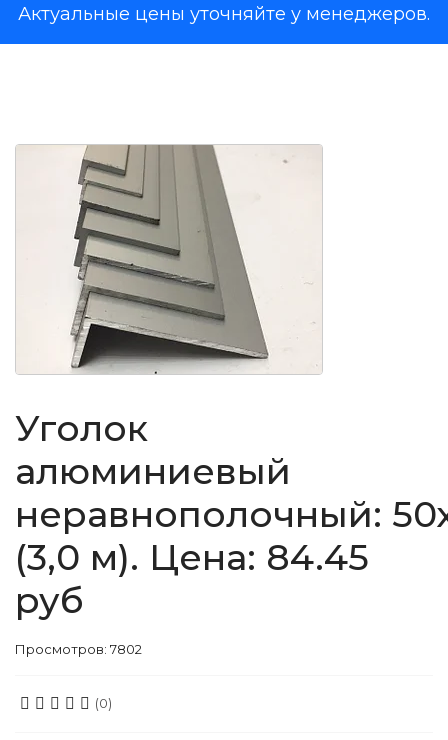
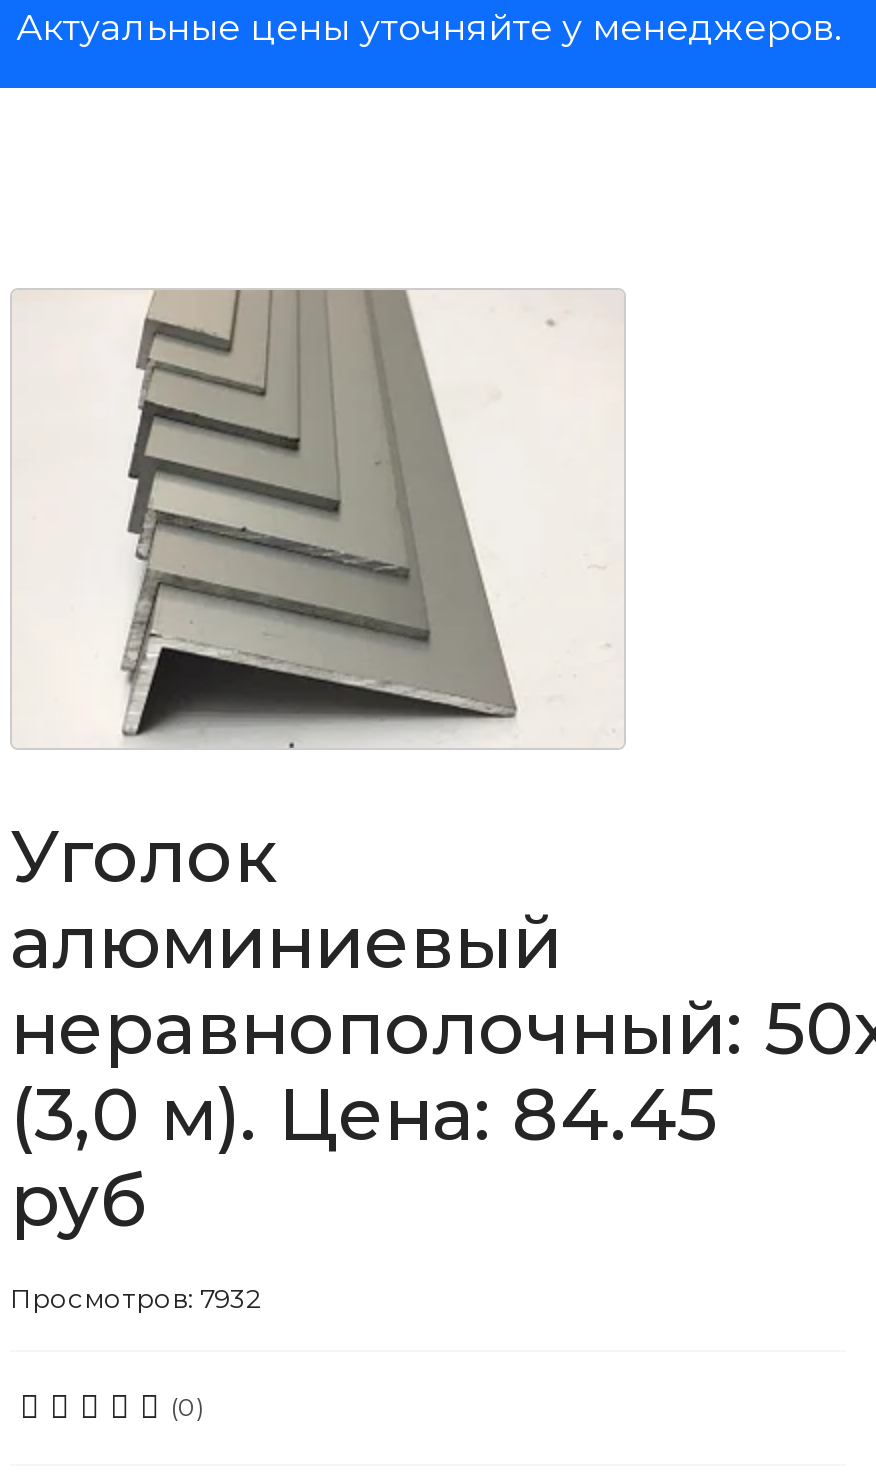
- Просмотров: 7802
+ Просмотров: 7932
